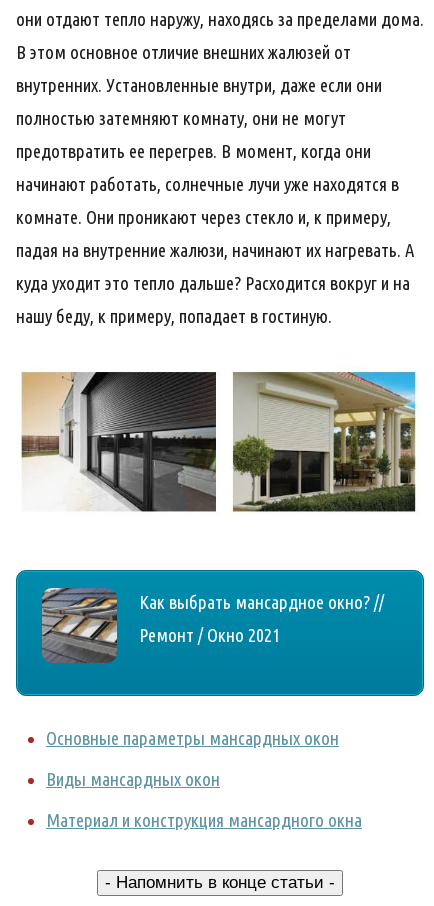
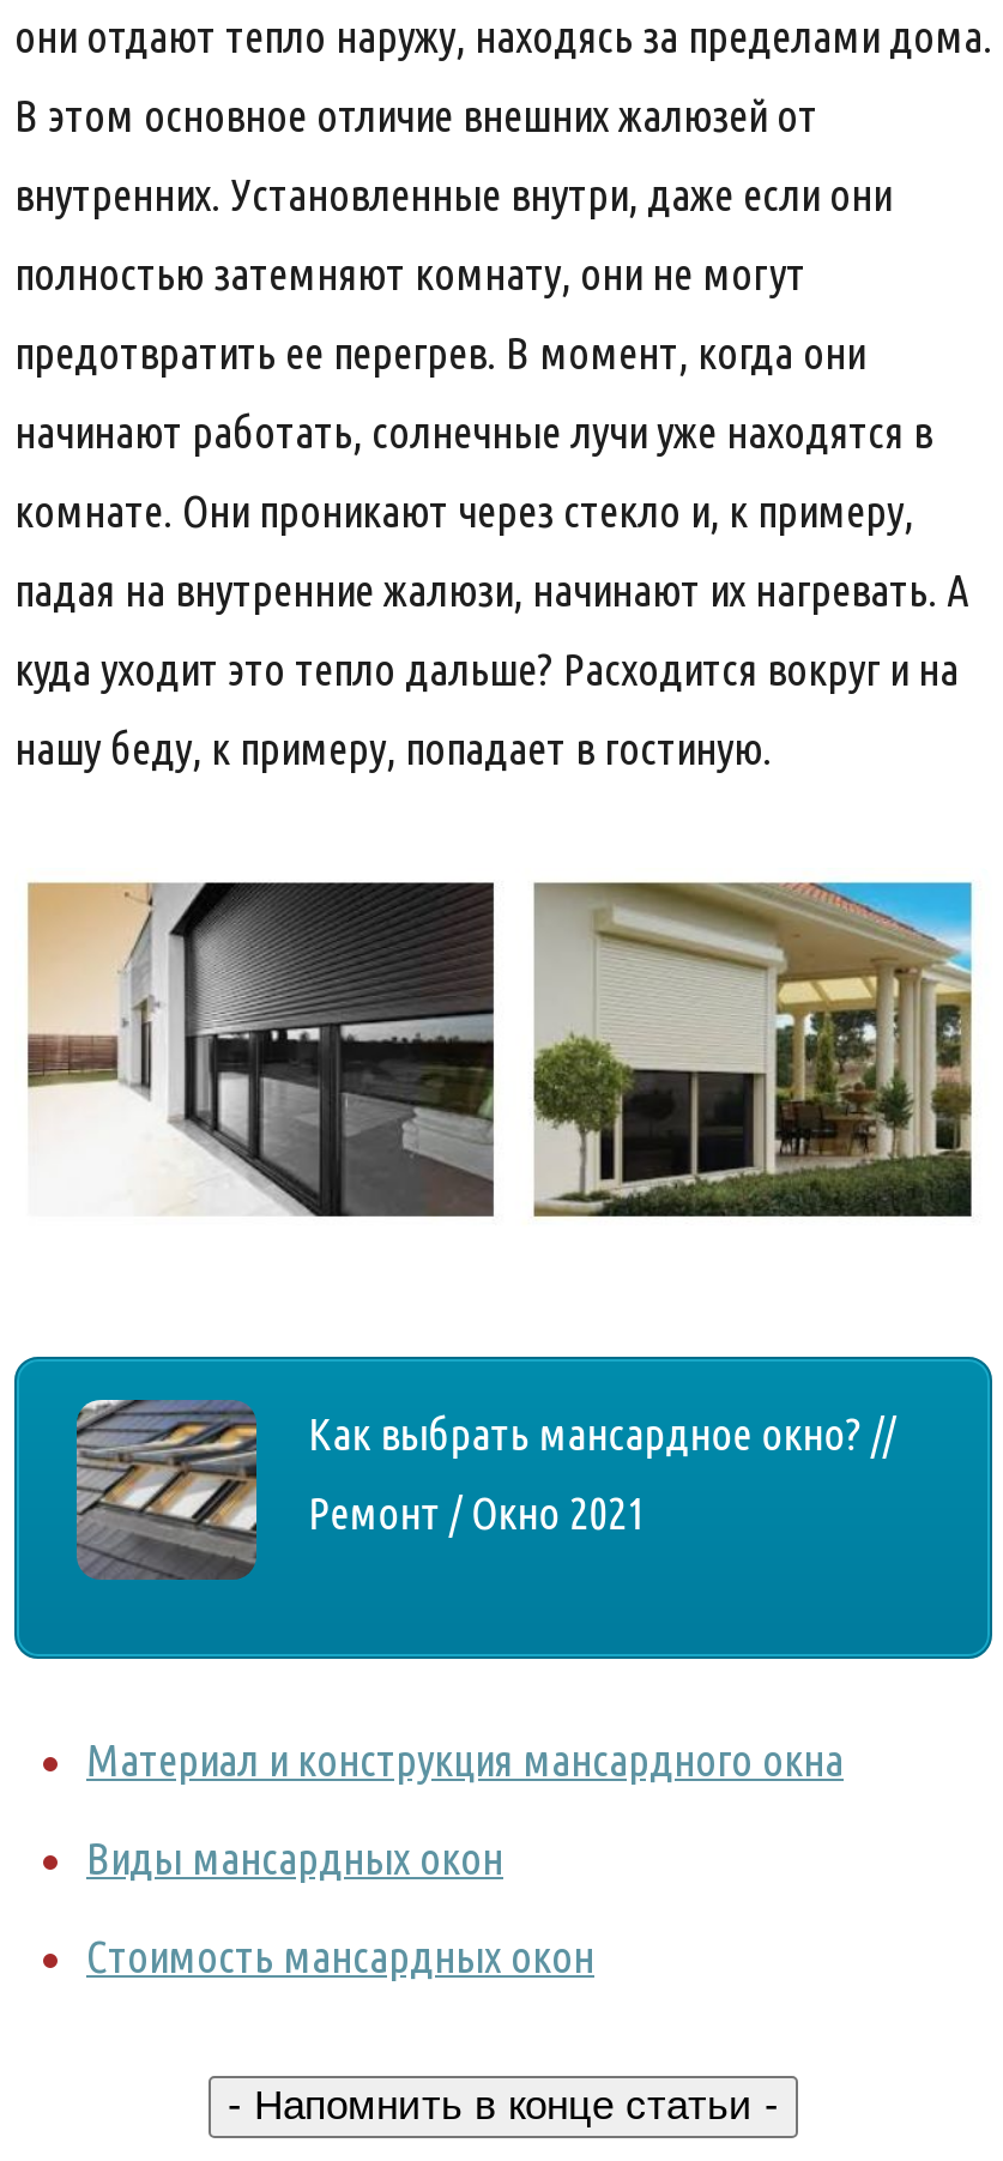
- Основные параметры мансардных окон

+ Стоимость мансардных окон

moved up: Материал и конструкция мансардного окна
